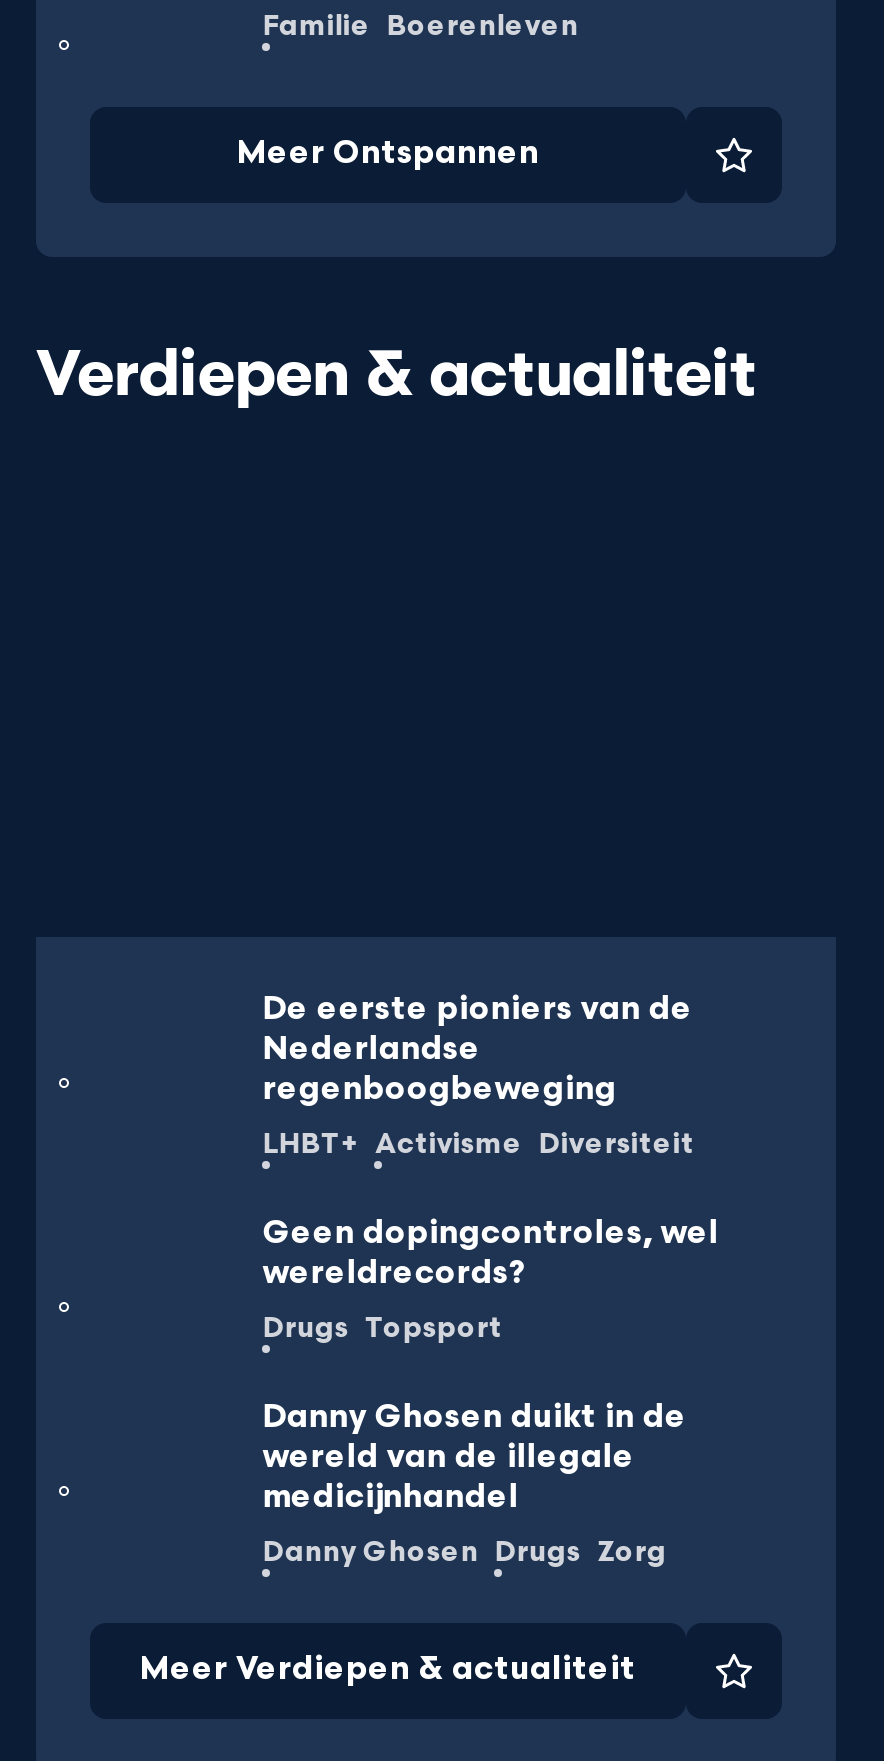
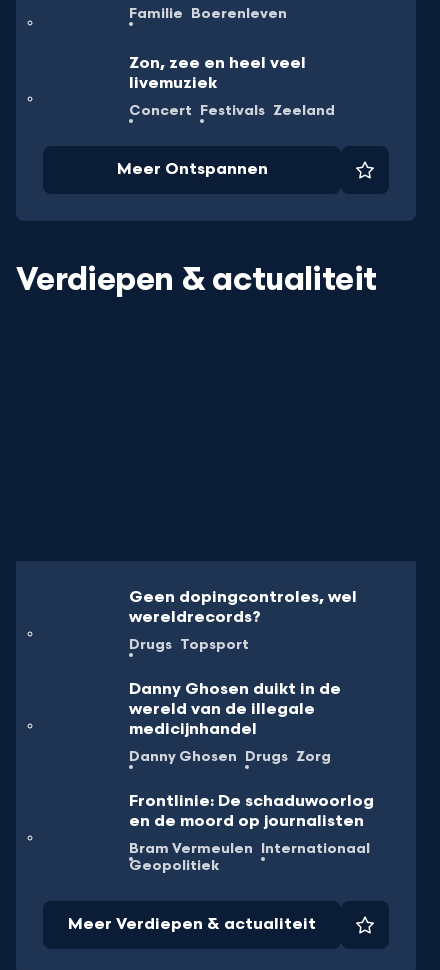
+ Zon, zee en heel veel
+ livemuziek
+ Concert Festivals Zeeland

- De eerste pioniers van de
- Nederlandse
- regenboogbeweging
- LHBT+ Activisme Diversiteit

moved up: Geen dopingcontroles, wel | wereldrecords? | Drugs Topsport | Danny Ghosen duikt in de | wereld van de illegale | medicijnhandel | Danny Ghosen Drugs Zorg

+ Frontlinie: De schaduwoorlog
+ en de moord op journalisten
+ Bram Vermeulen Internationaal
+ Geopolitiek
